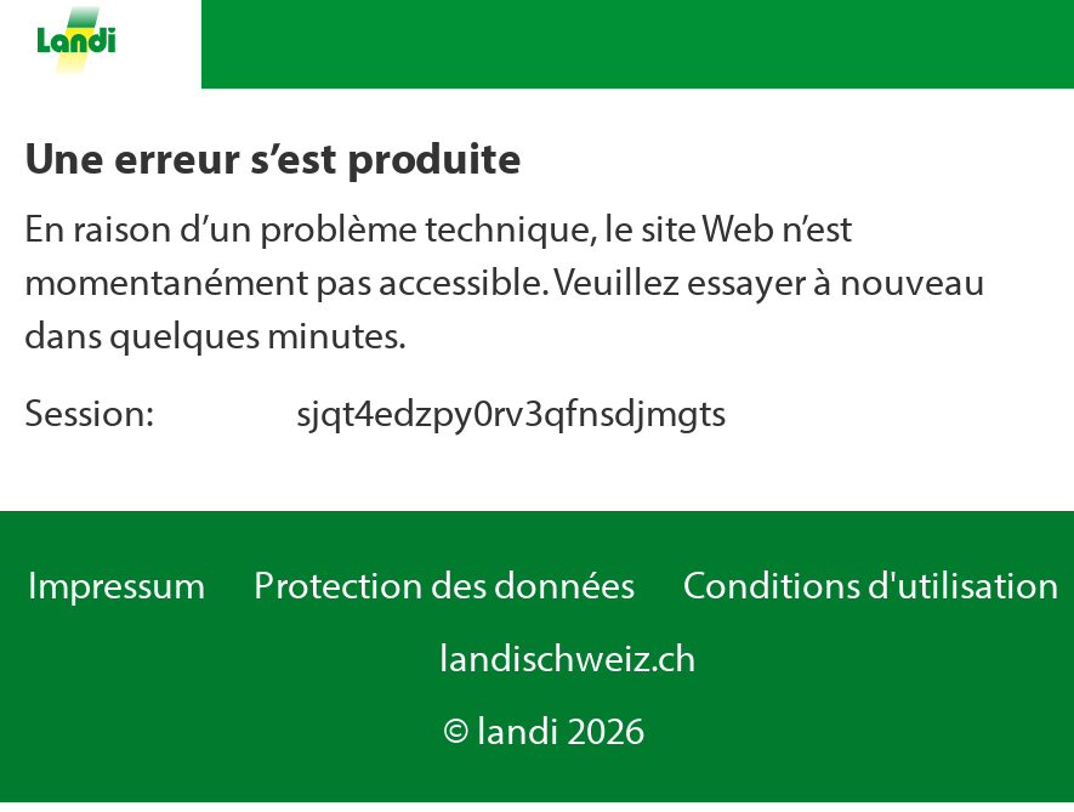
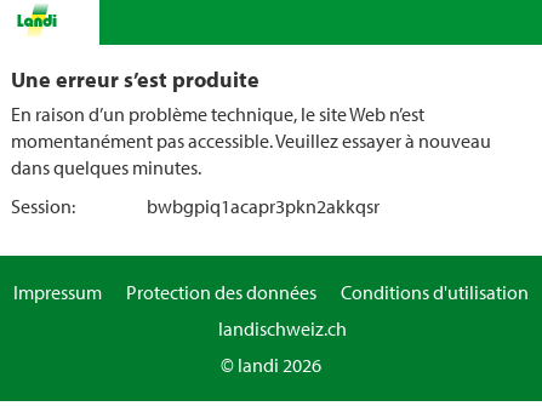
- sjqt4edzpy0rv3qfnsdjmgts
+ bwbgpiq1acapr3pkn2akkqsr
